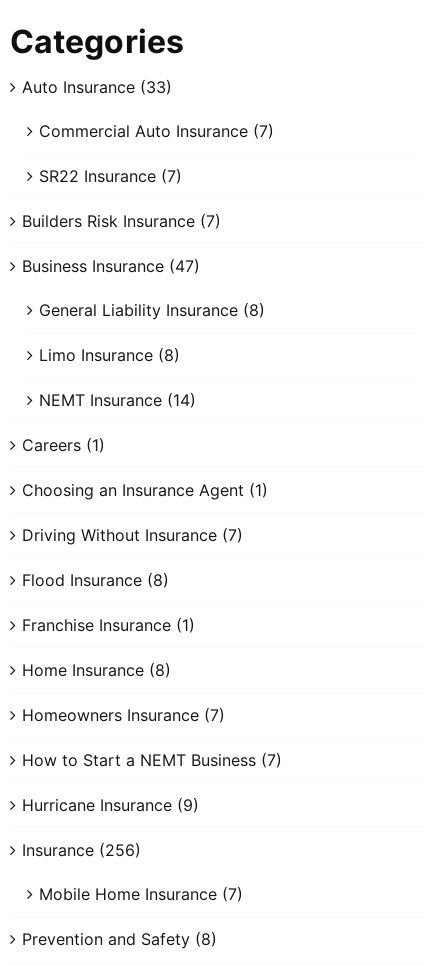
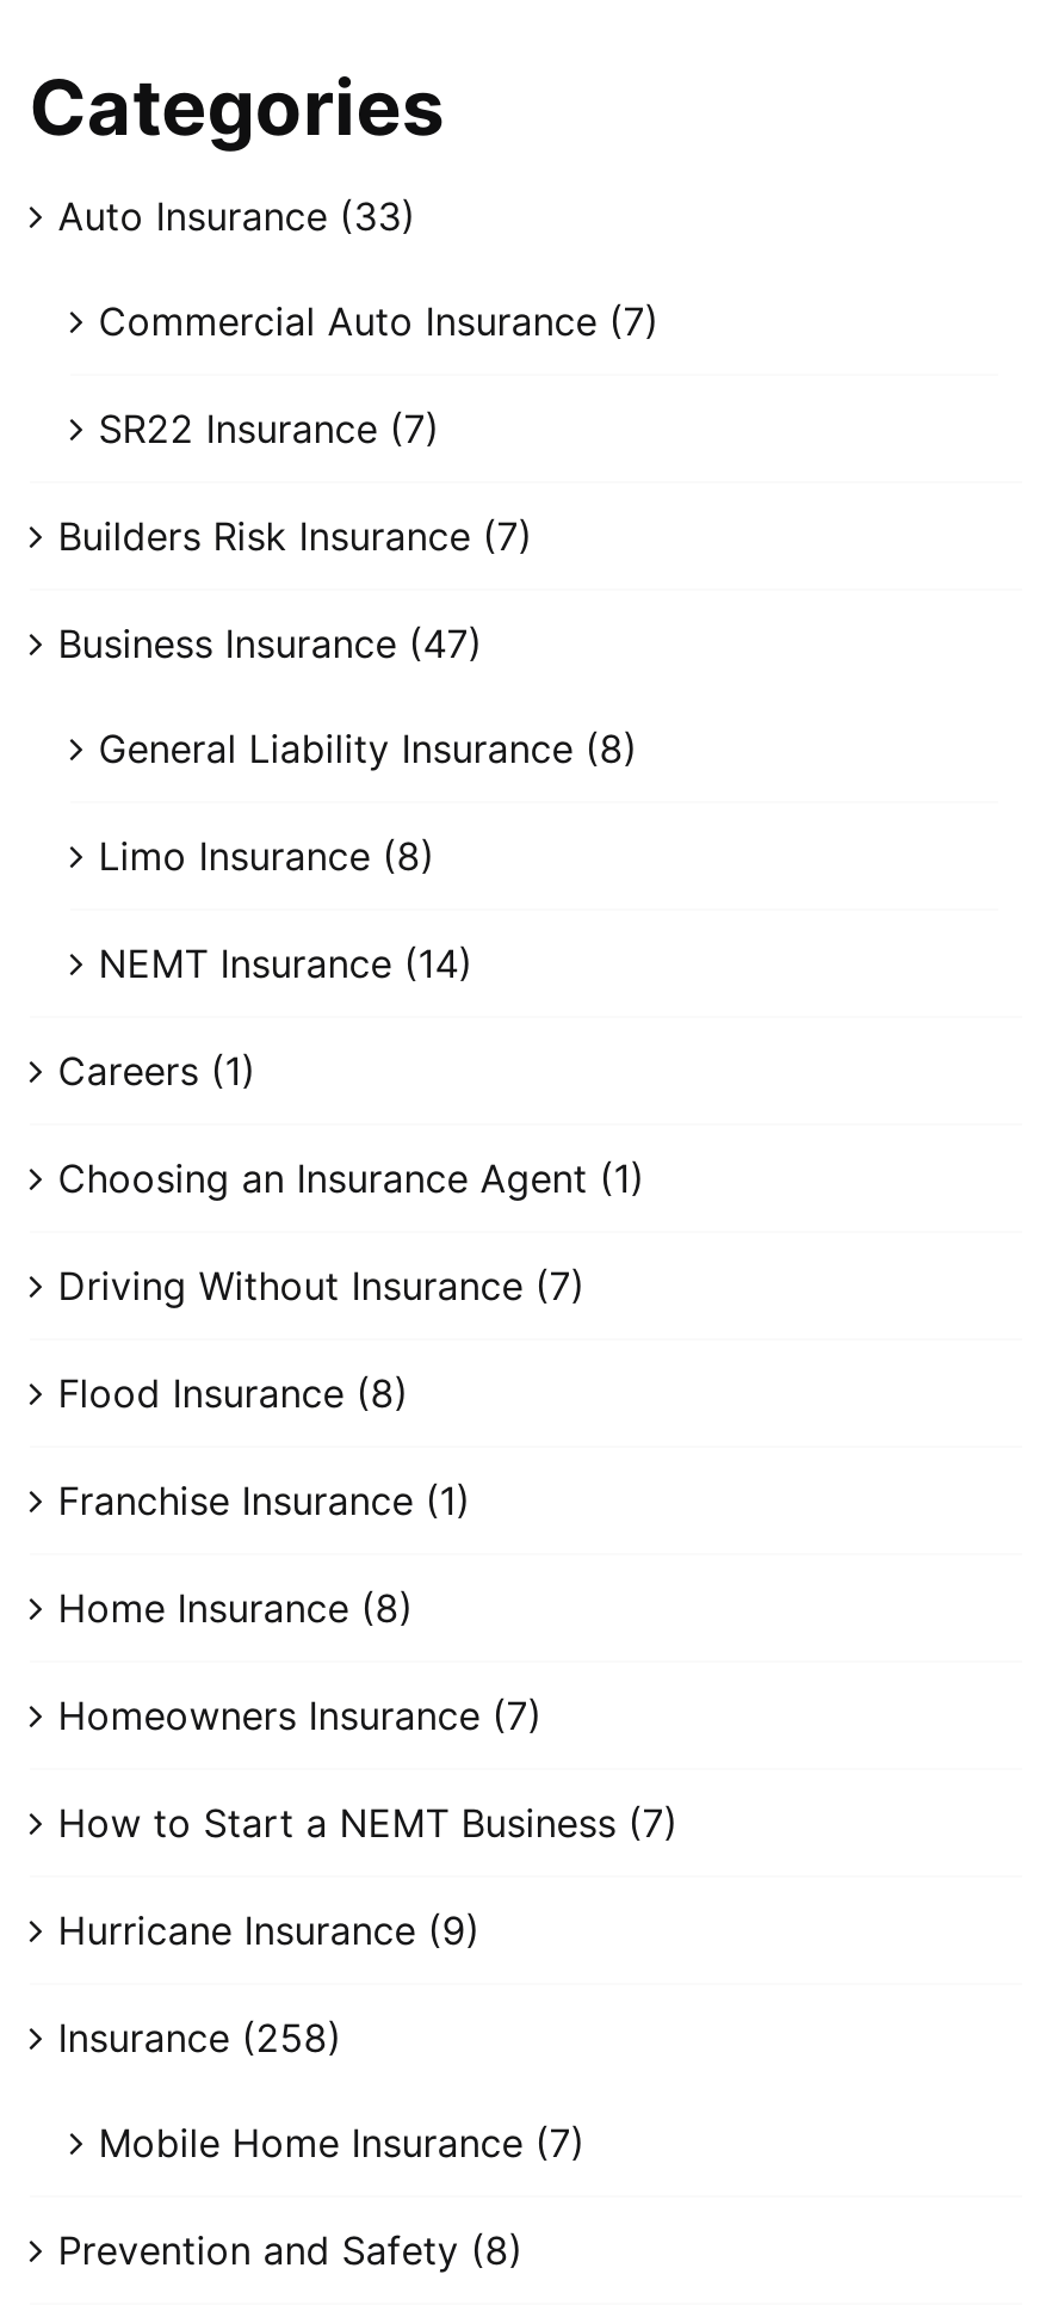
- Insurance (256)
+ Insurance (258)
